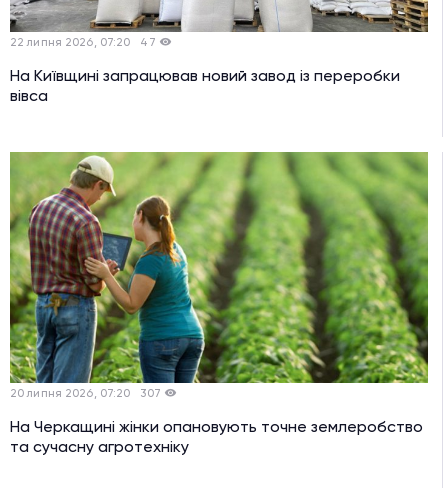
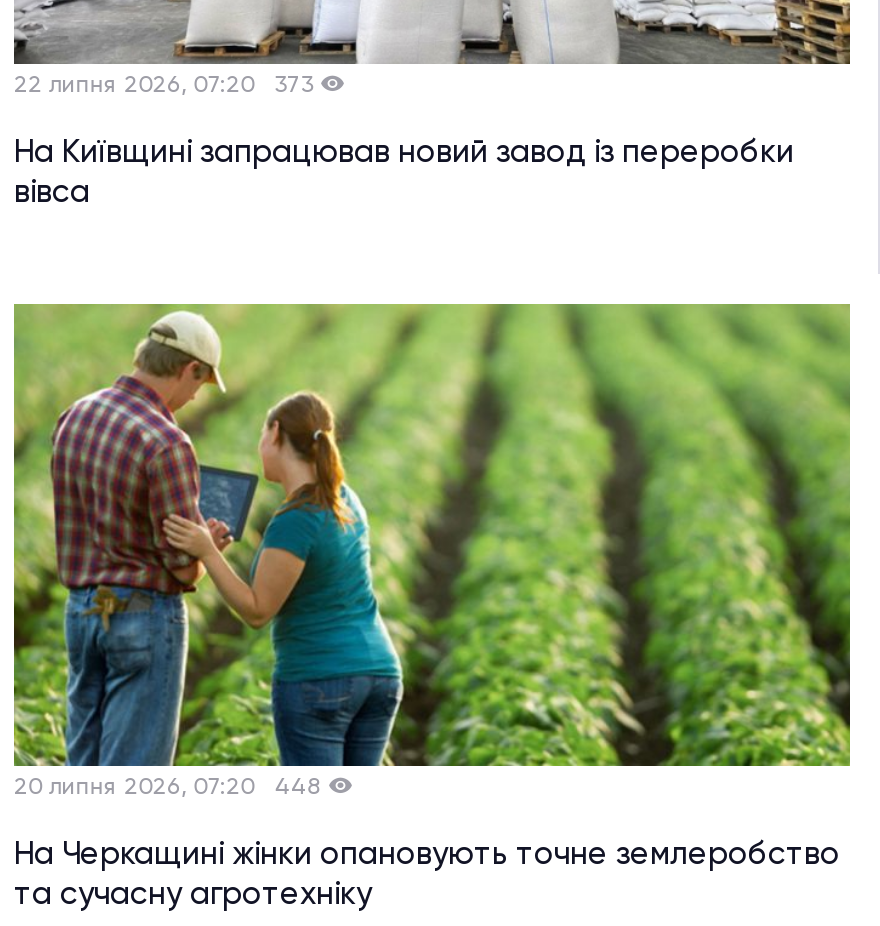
- 22 липня 2026, 07:20 47
+ 22 липня 2026, 07:20 373

- 20 липня 2026, 07:20 307
+ 20 липня 2026, 07:20 448
